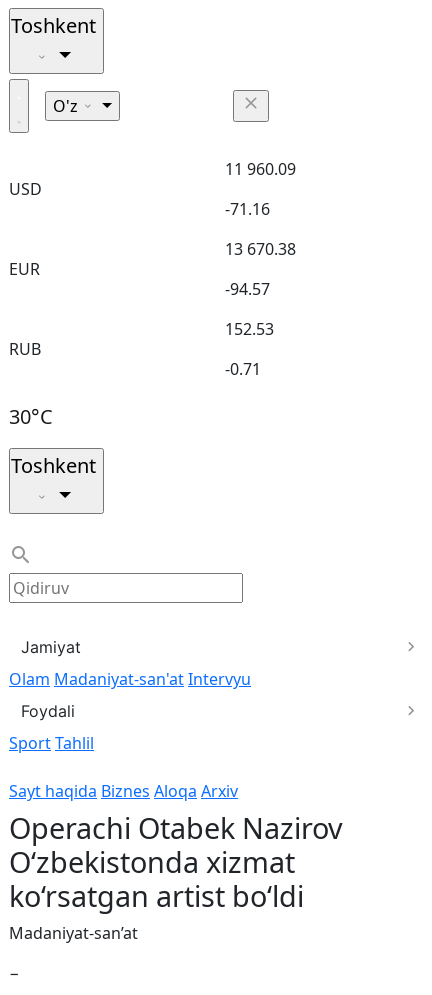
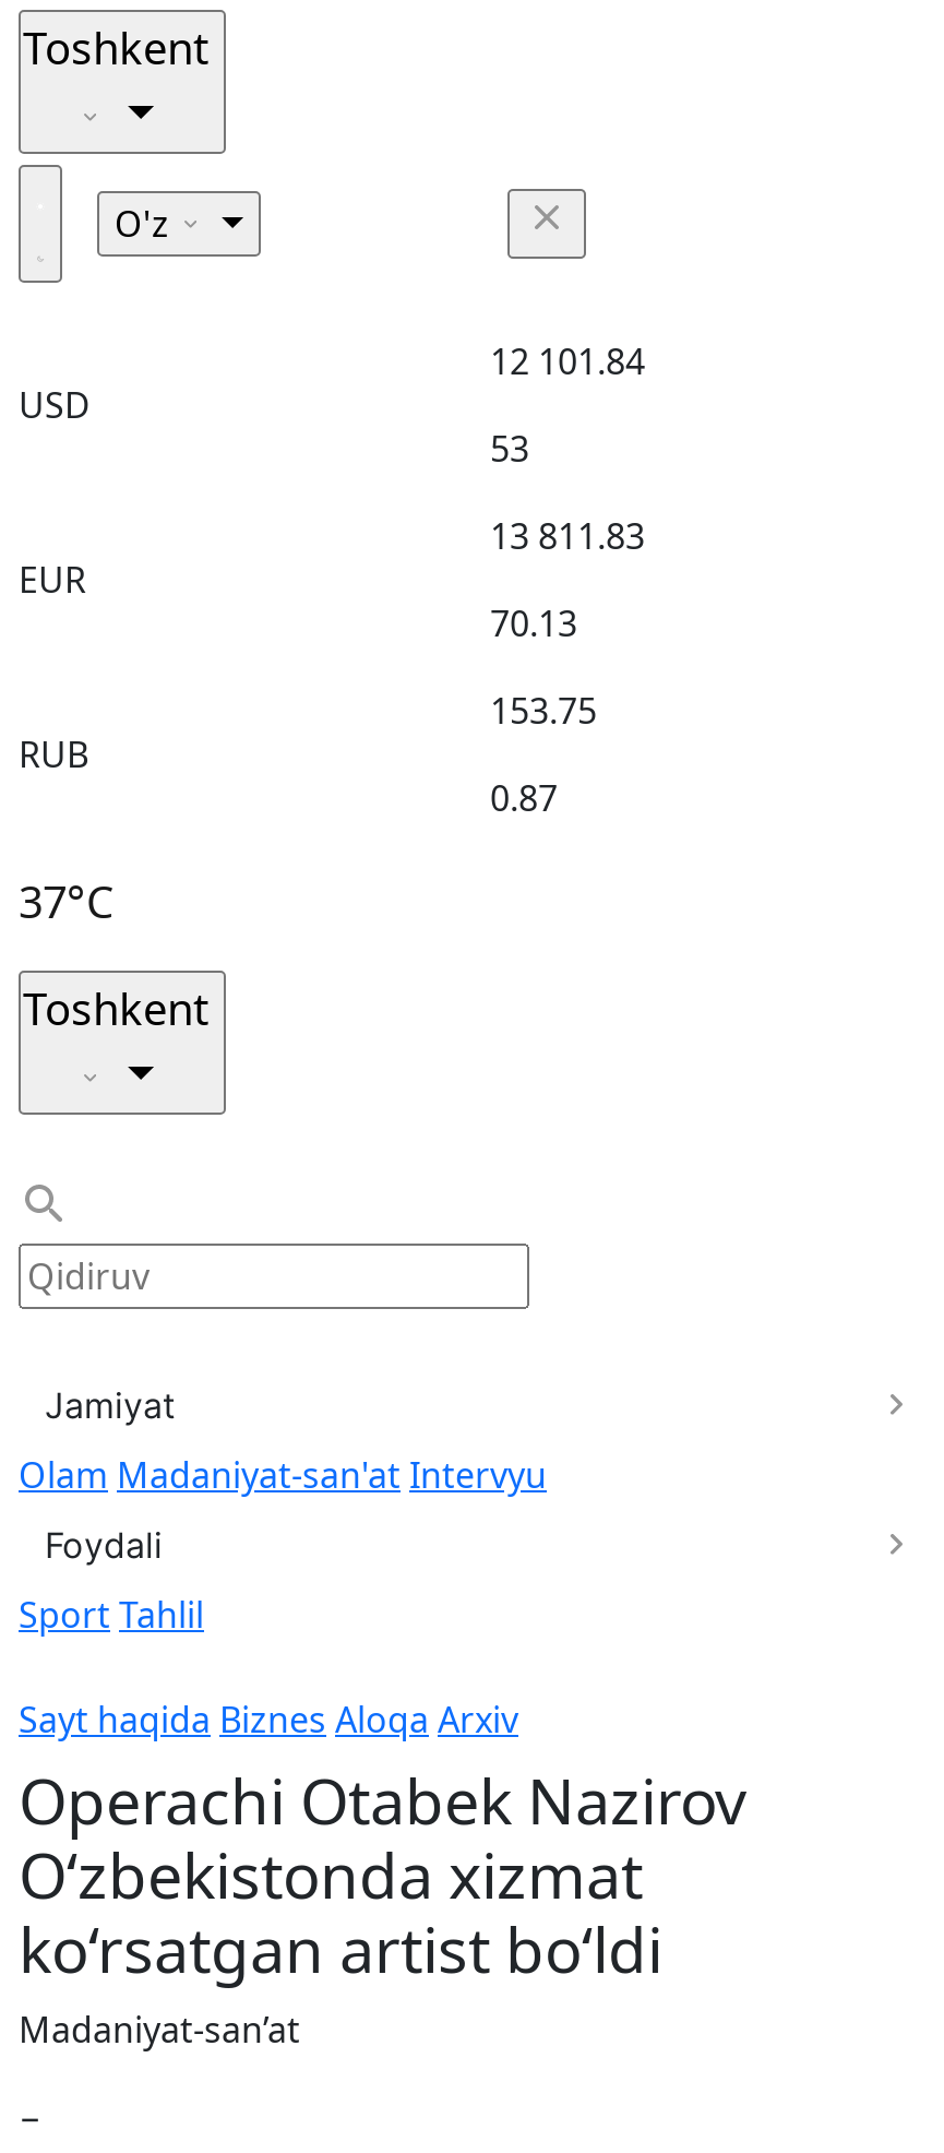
- 11 960.09
+ 12 101.84

- -71.16
+ 53

- 13 670.38
+ 13 811.83

- -94.57
+ 70.13

- 152.53
+ 153.75

- -0.71
+ 0.87

- 30°C
+ 37°C
